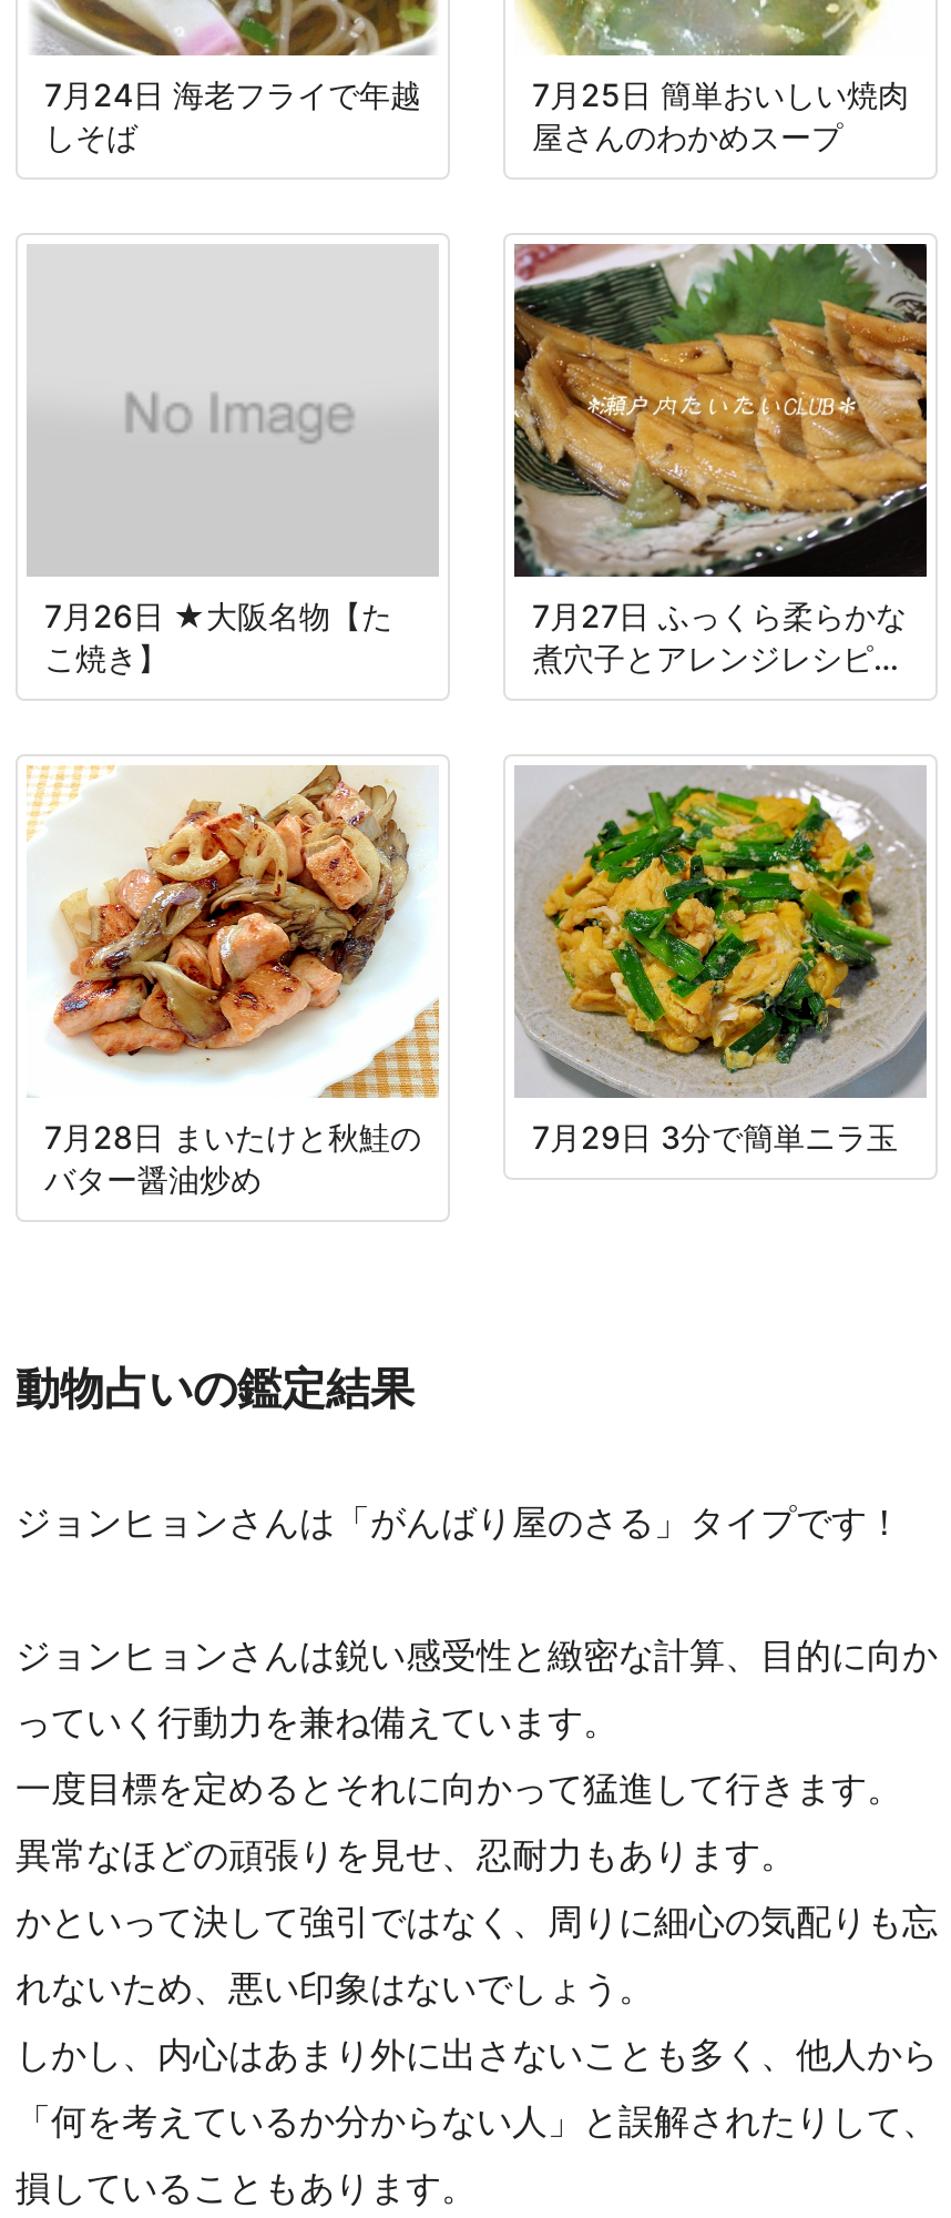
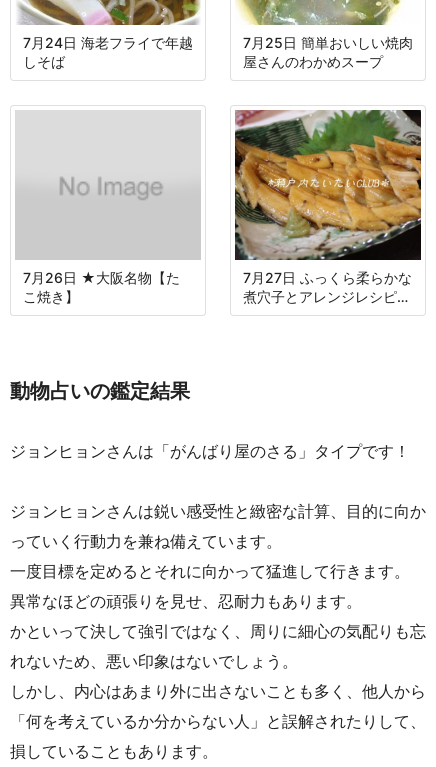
- [image]
- 7月28日 まいたけと秋鮭の
- バター醤油炒め

- [image]
- 7月29日 3分で簡単ニラ玉
